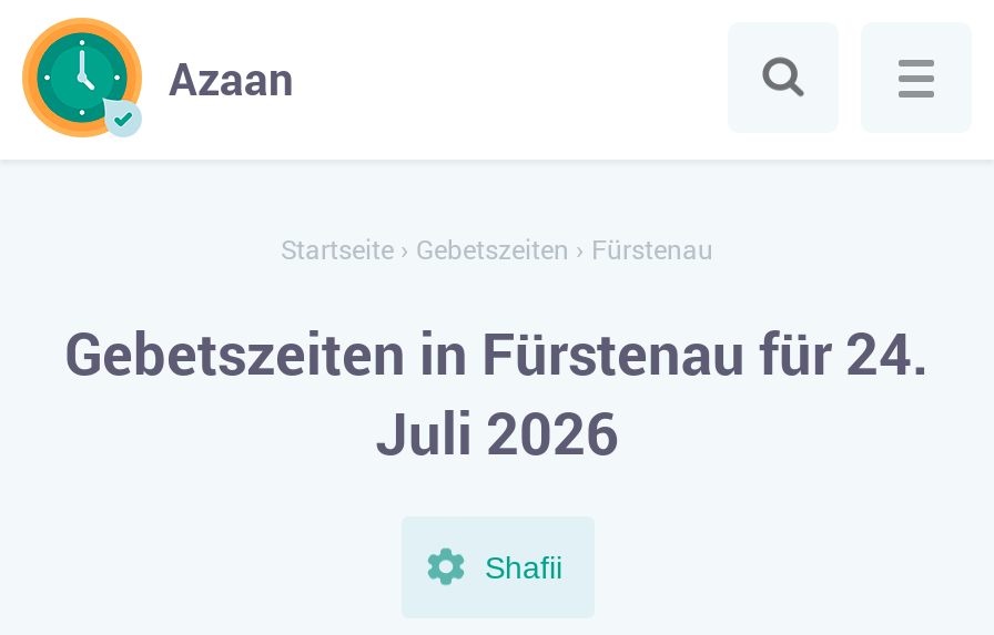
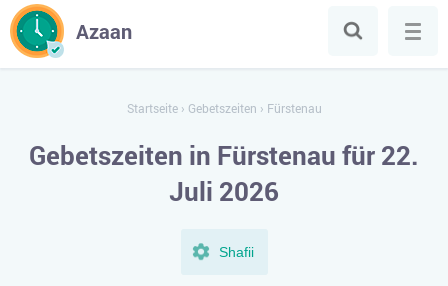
- Gebetszeiten in Fürstenau für 24.
+ Gebetszeiten in Fürstenau für 22.
